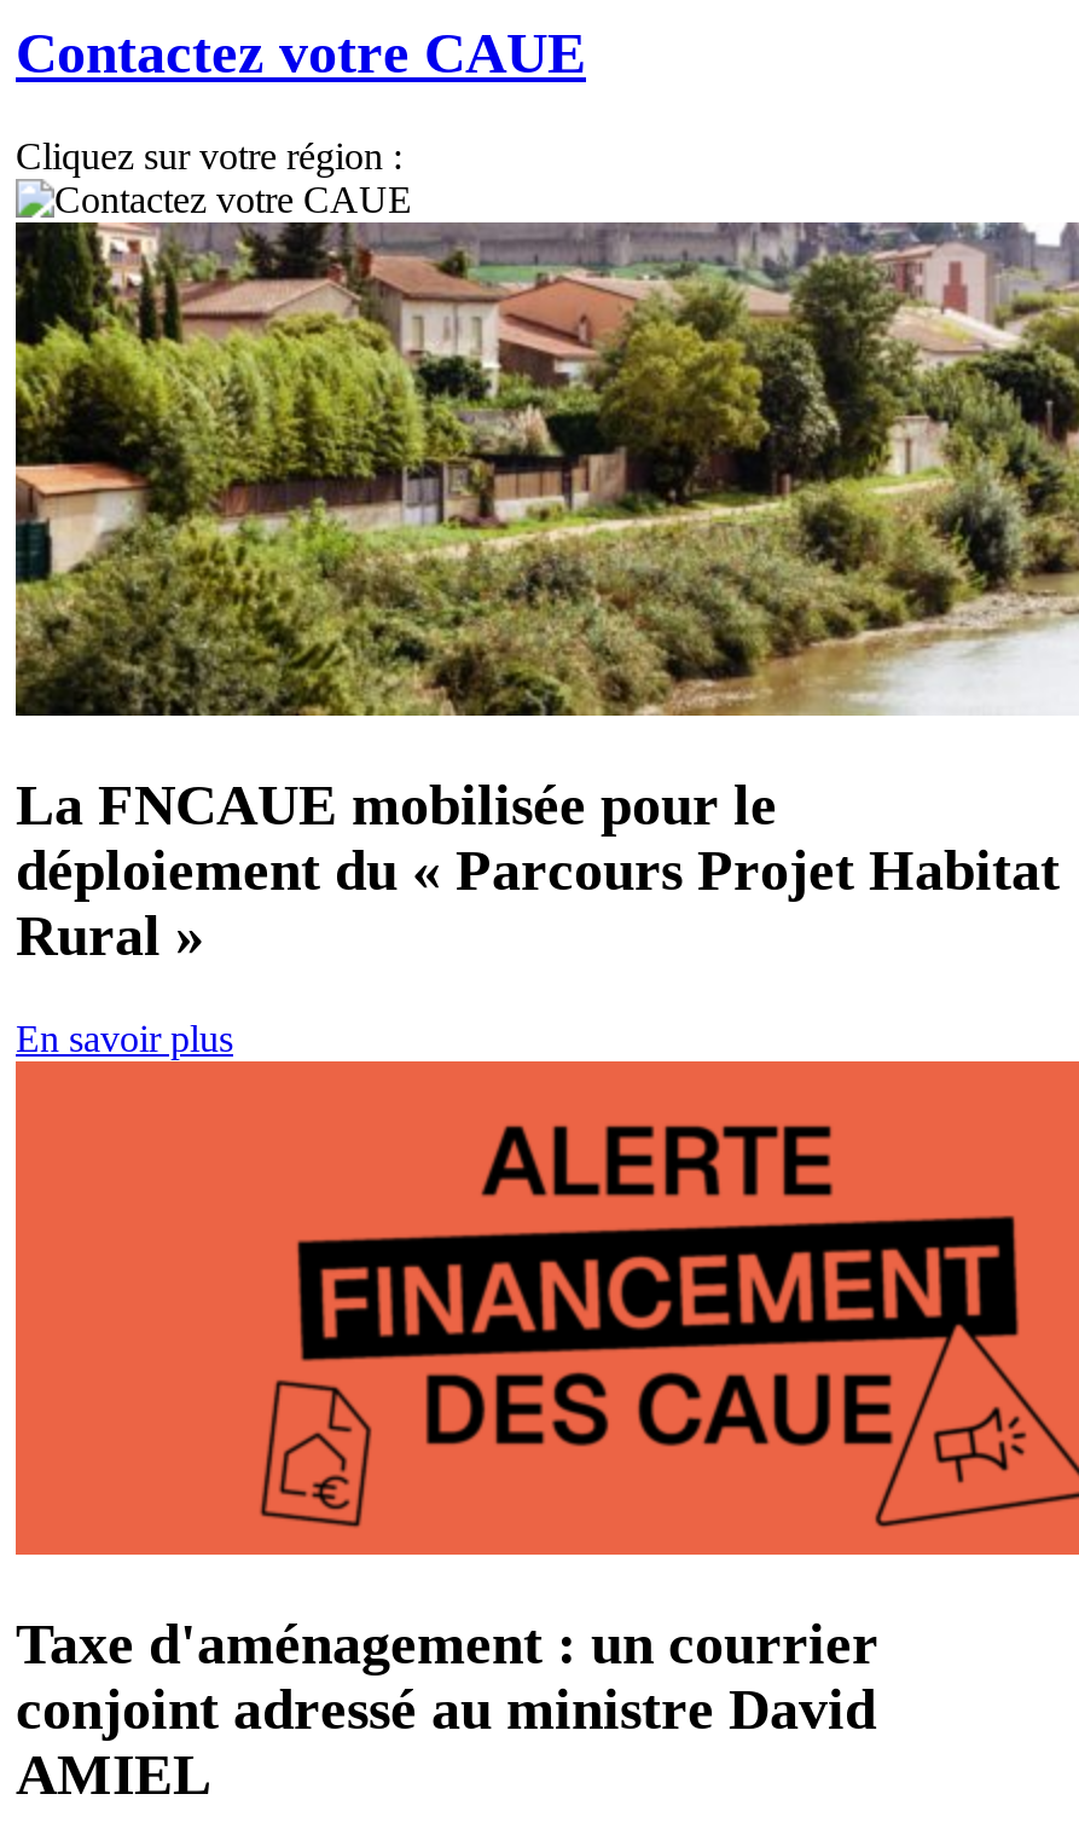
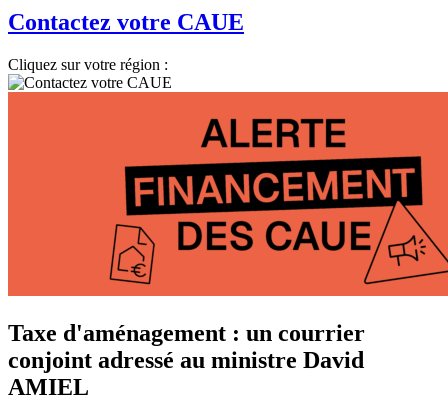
- [image]
- La FNCAUE mobilisée pour le
- déploiement du « Parcours Projet Habitat
- Rural »
- En savoir plus
